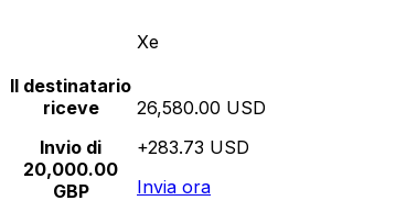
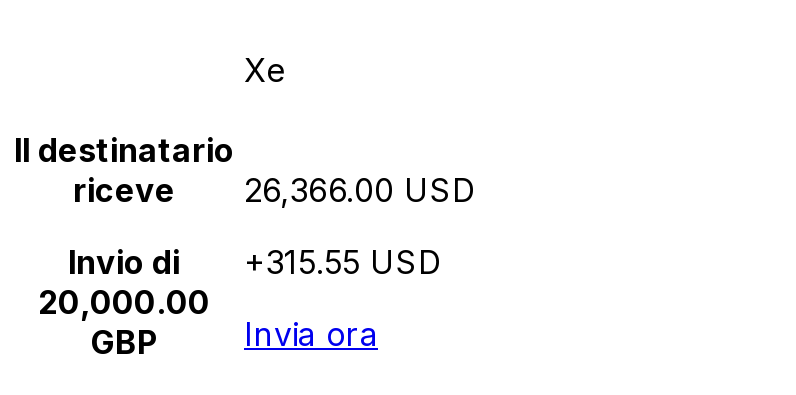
- riceve 26,580.00 USD
+ riceve 26,366.00 USD

- Invio di +283.73 USD
+ Invio di +315.55 USD
